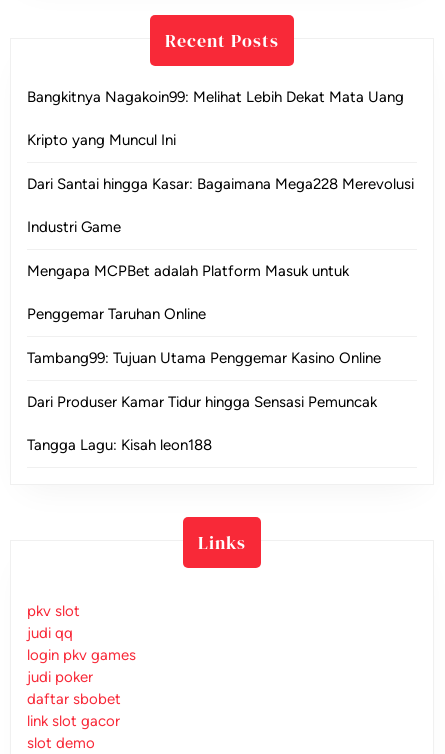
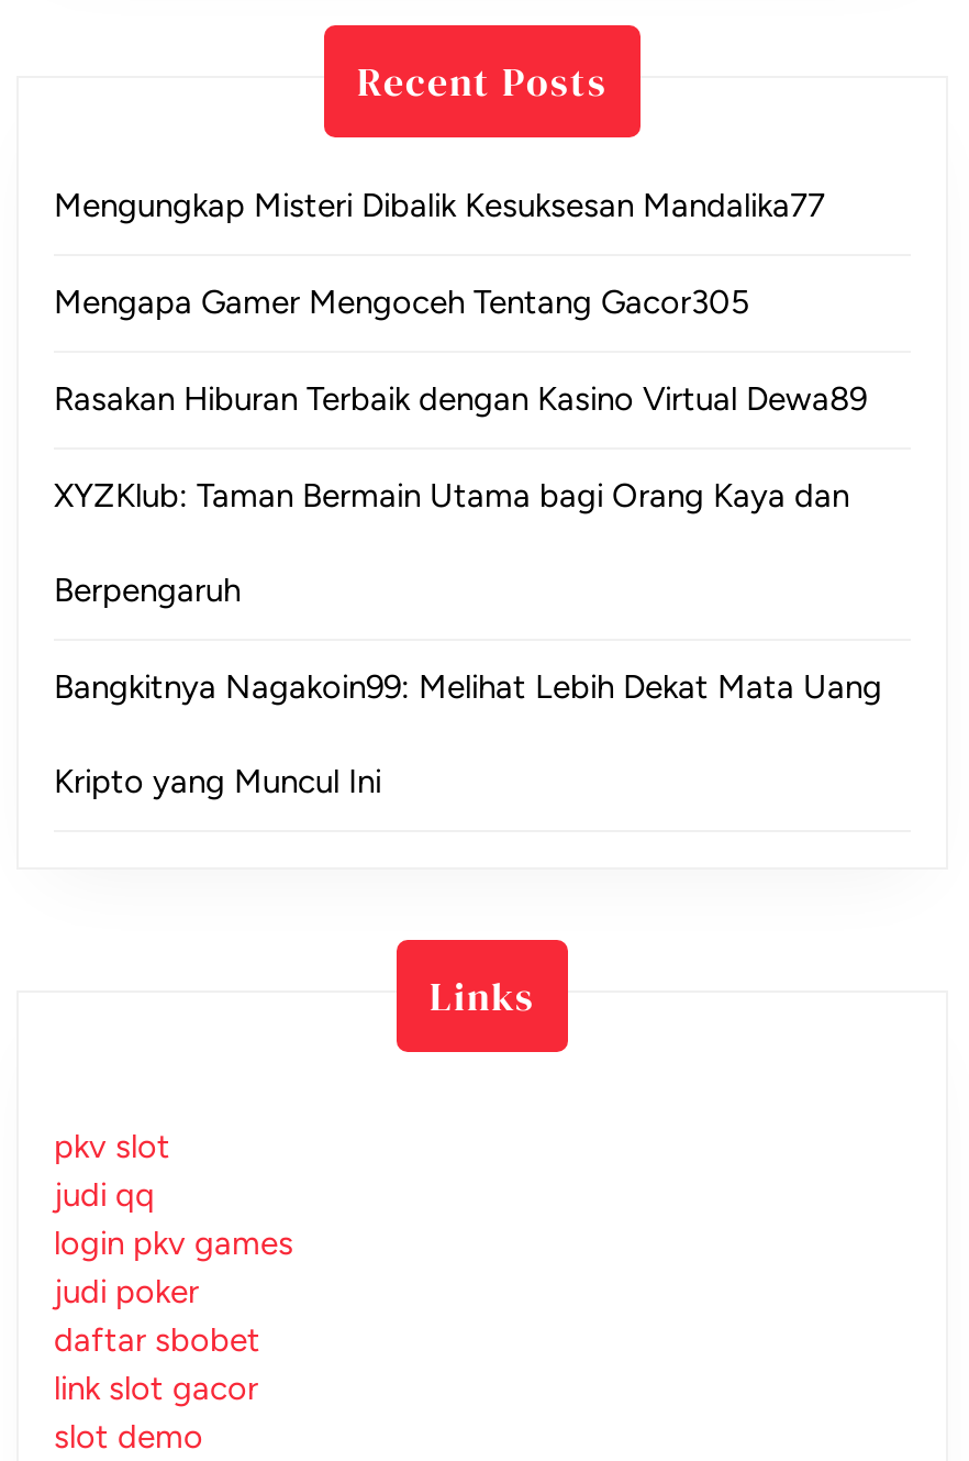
+ Mengungkap Misteri Dibalik Kesuksesan Mandalika77
+ Mengapa Gamer Mengoceh Tentang Gacor305
+ Rasakan Hiburan Terbaik dengan Kasino Virtual Dewa89
+ XYZKlub: Taman Bermain Utama bagi Orang Kaya dan
+ Berpengaruh

moved down: Bangkitnya Nagakoin99: Melihat Lebih Dekat Mata Uang | Kripto yang Muncul Ini

- Dari Santai hingga Kasar: Bagaimana Mega228 Merevolusi
- Industri Game
- Mengapa MCPBet adalah Platform Masuk untuk
- Penggemar Taruhan Online
- Tambang99: Tujuan Utama Penggemar Kasino Online
- Dari Produser Kamar Tidur hingga Sensasi Pemuncak
- Tangga Lagu: Kisah leon188
